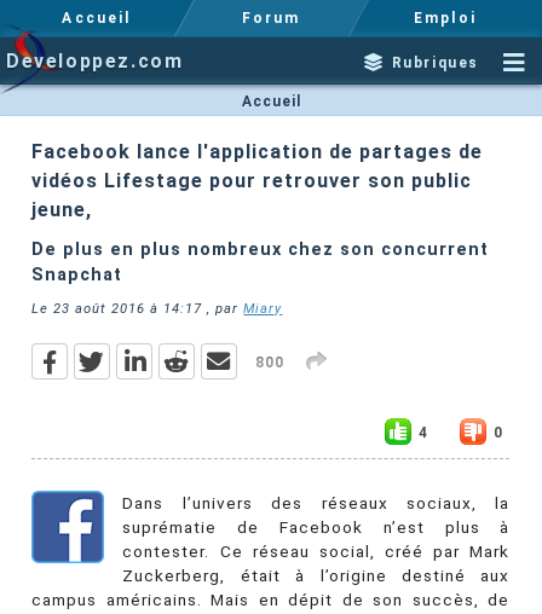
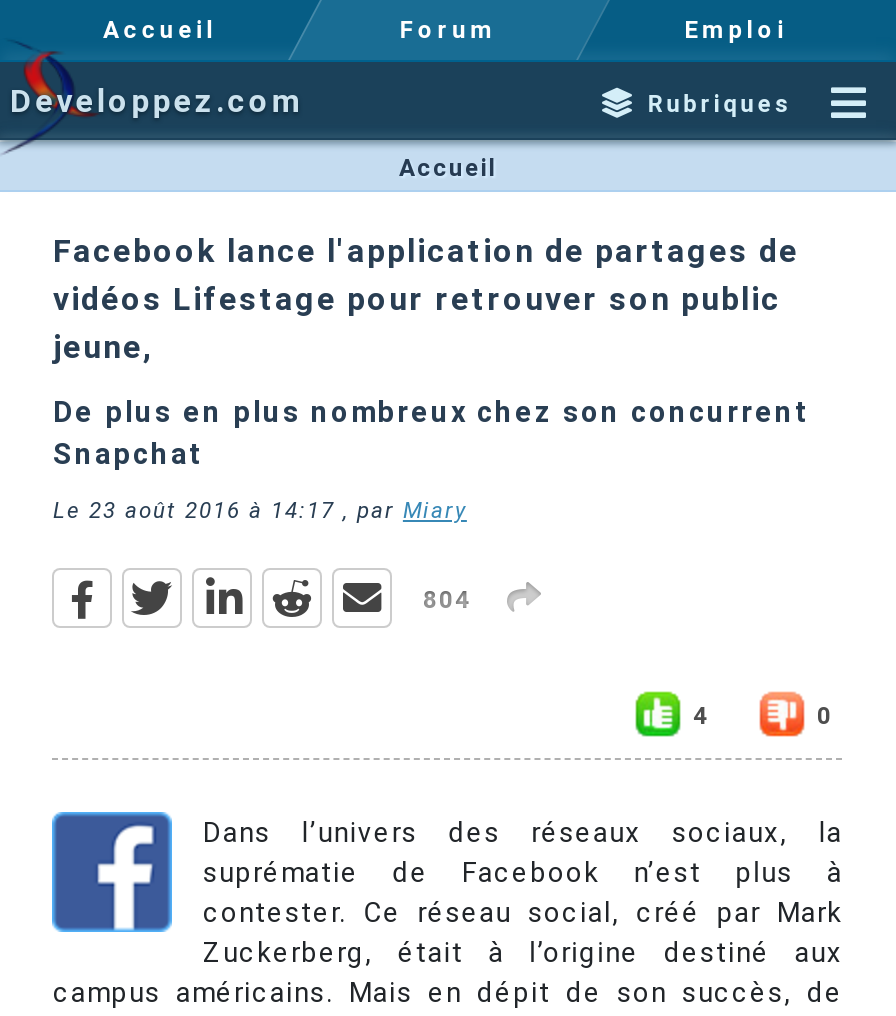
- 800
+ 804
